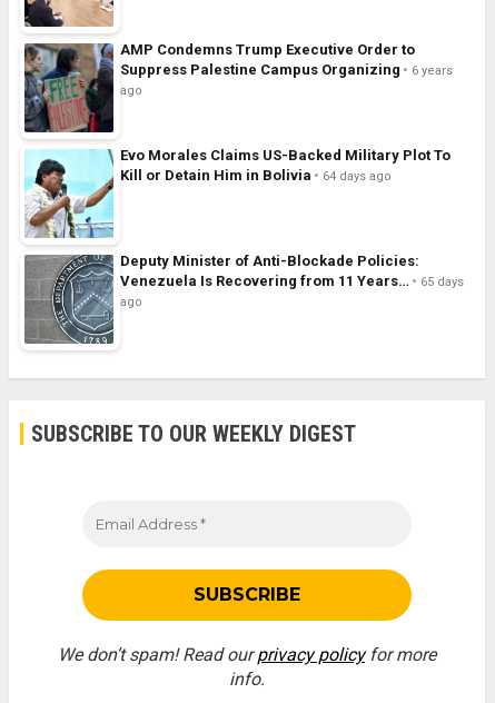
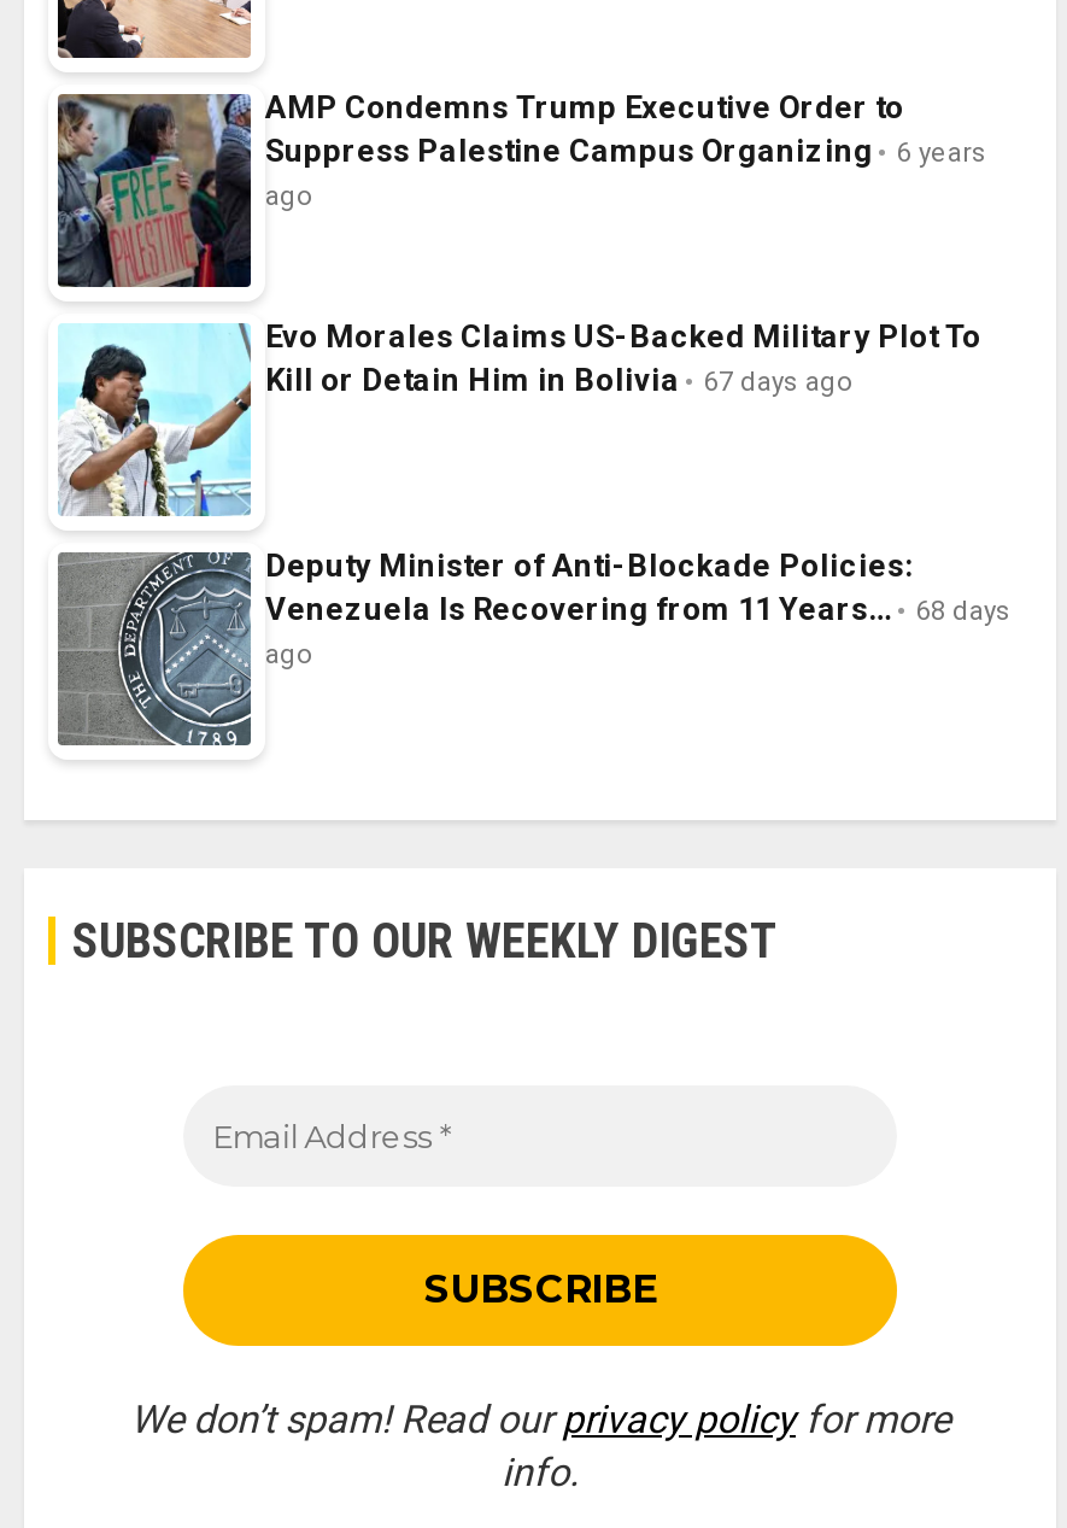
- Kill or Detain Him in Bolivia 64 days ago
+ Kill or Detain Him in Bolivia 67 days ago

- Venezuela Is Recovering from 11 Years… 65 days
+ Venezuela Is Recovering from 11 Years… 68 days
